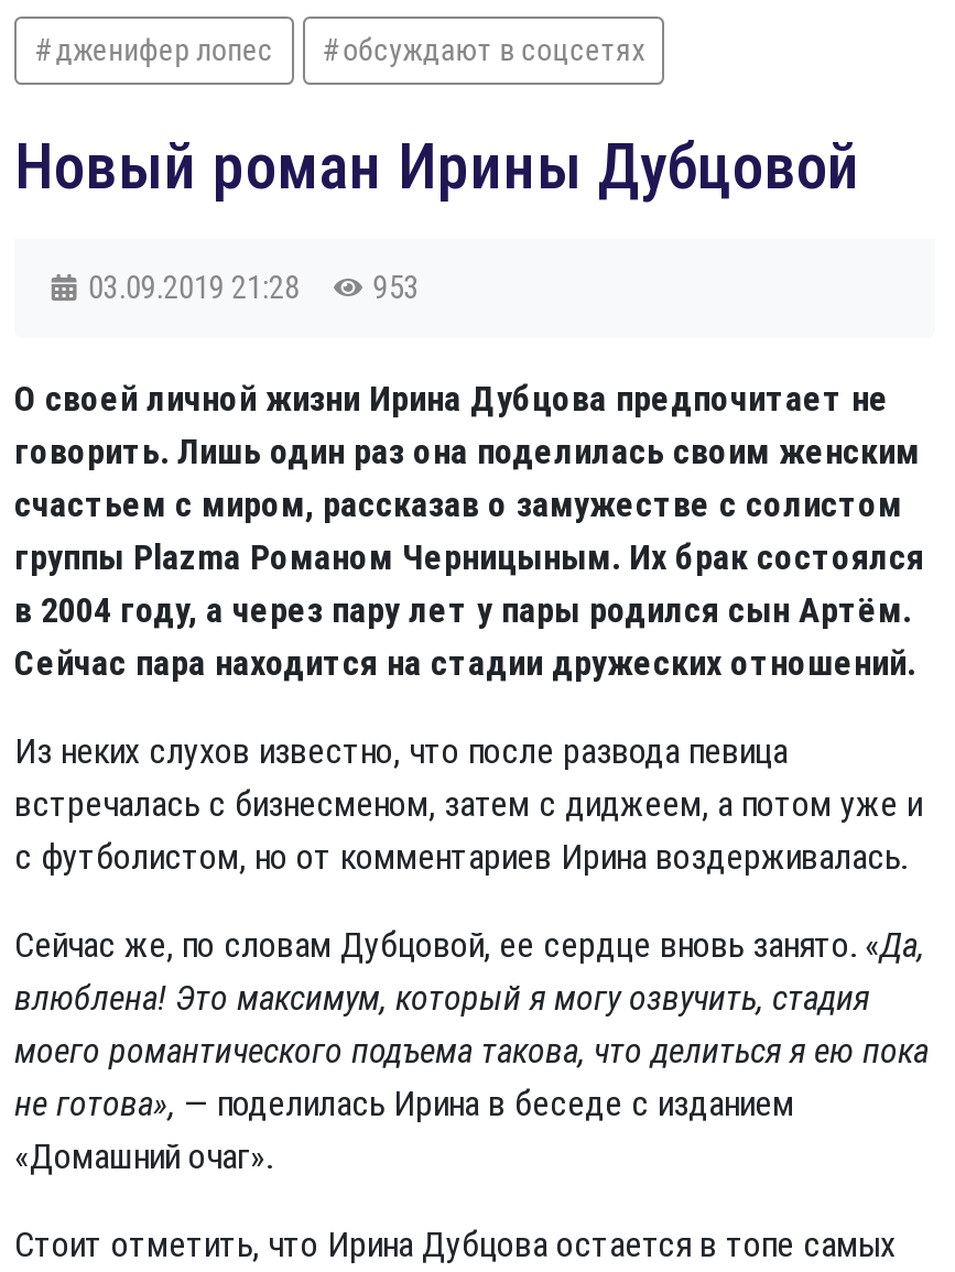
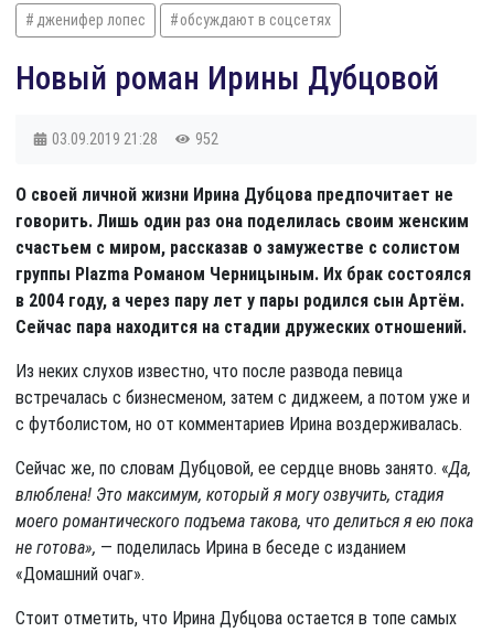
- 03.09.2019 21:28 953
+ 03.09.2019 21:28 952
